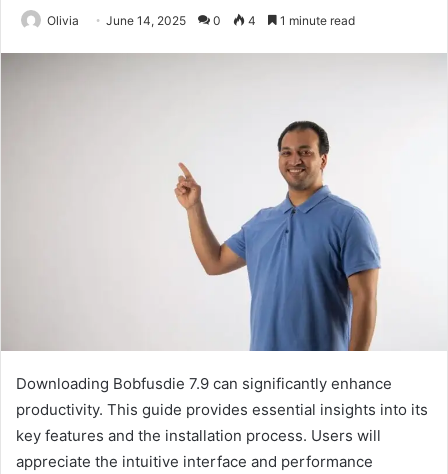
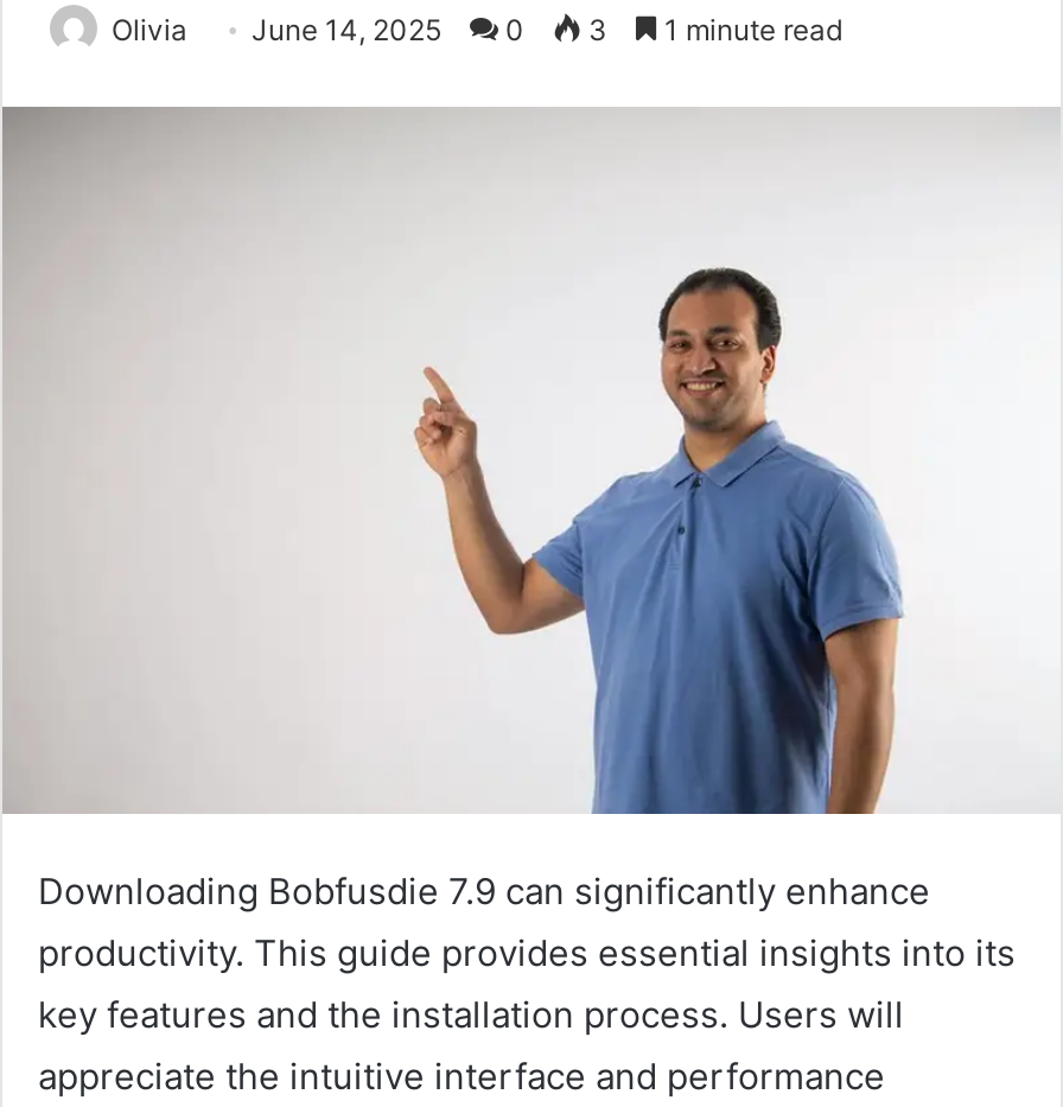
- Olivia June 14, 2025 0 4 1 minute read
+ Olivia June 14, 2025 0 3 1 minute read
